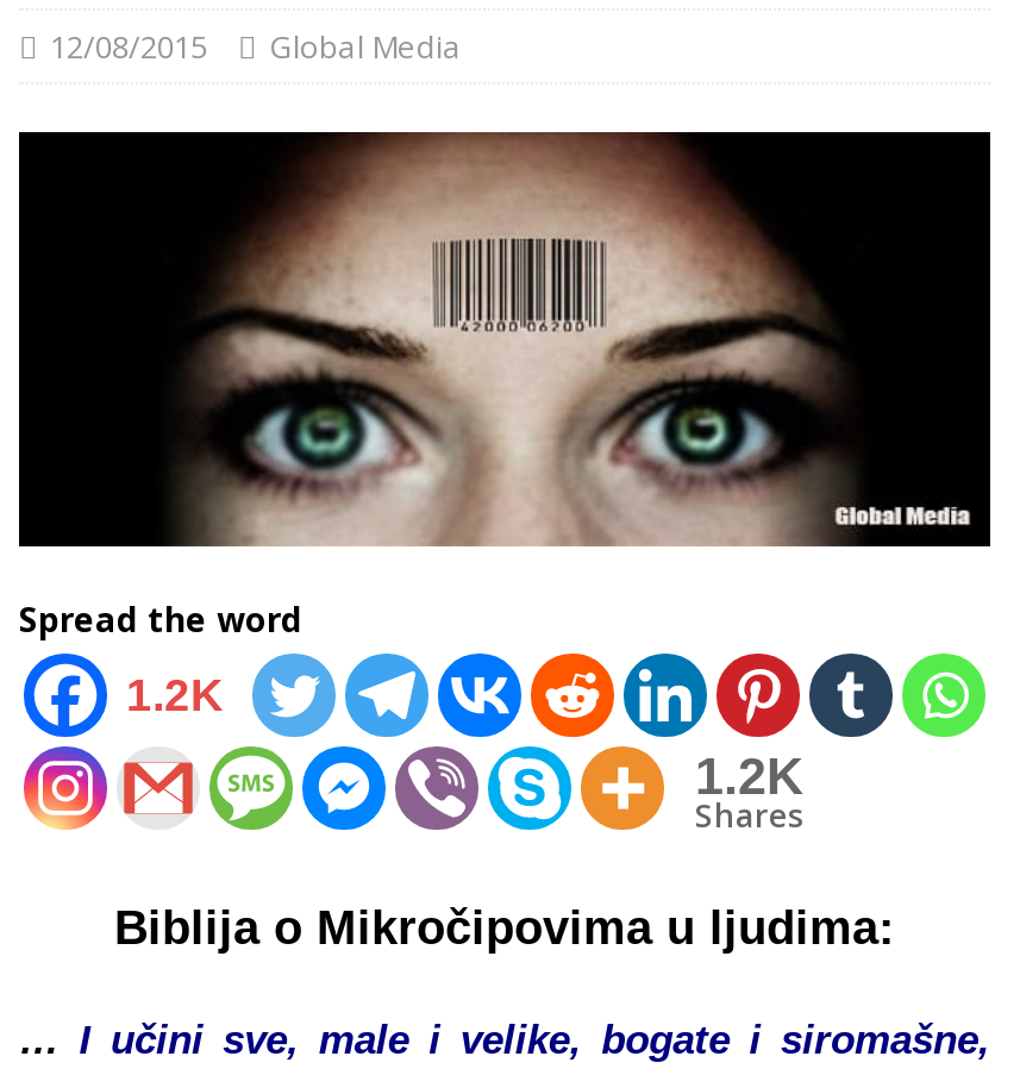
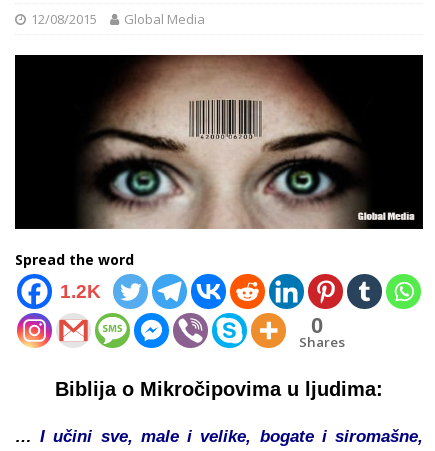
- 1.2K
+ 0
